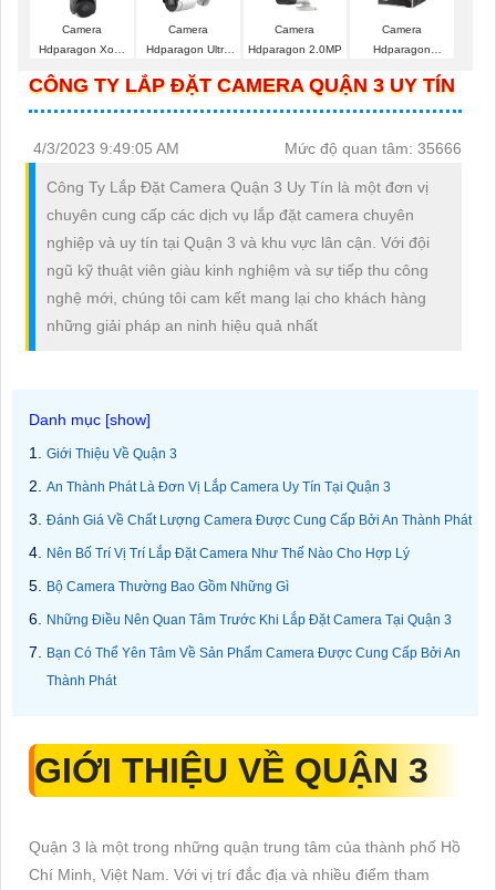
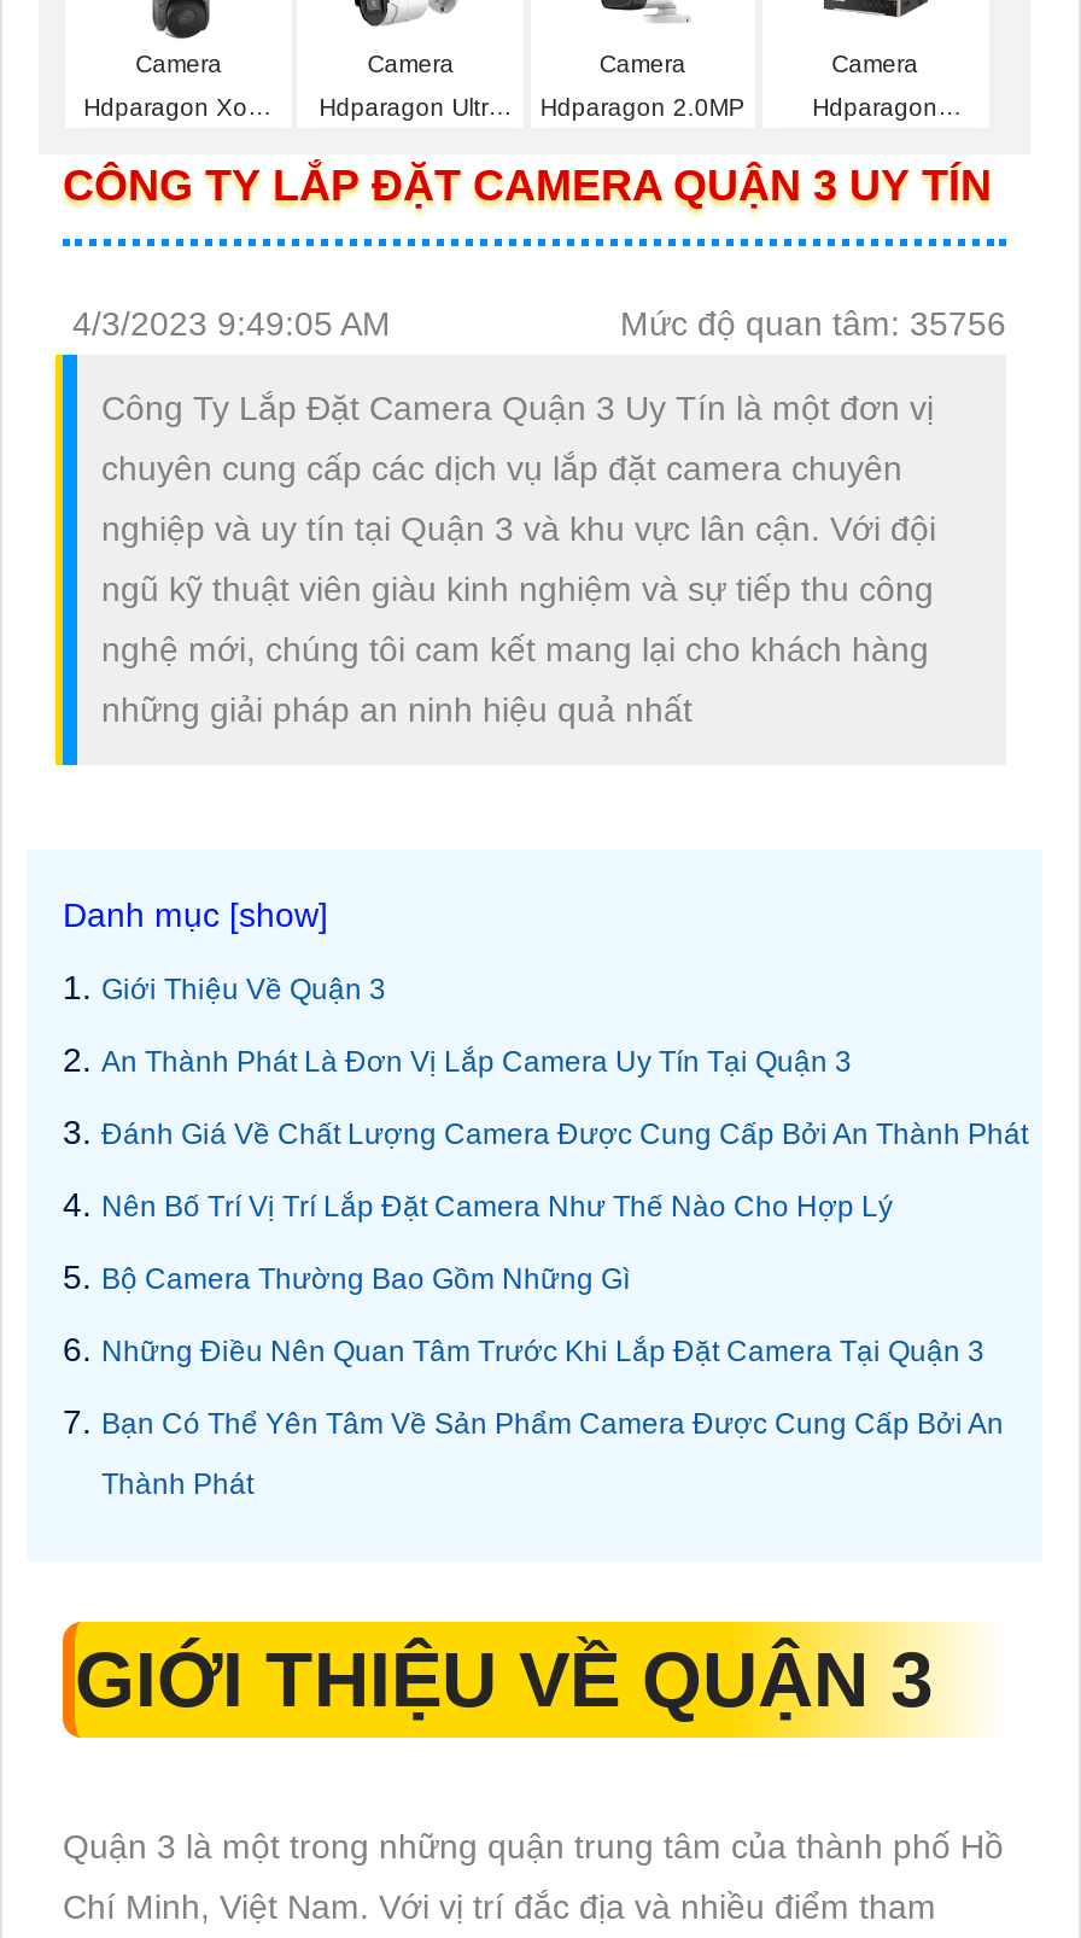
- Mức độ quan tâm: 35666
+ Mức độ quan tâm: 35756
